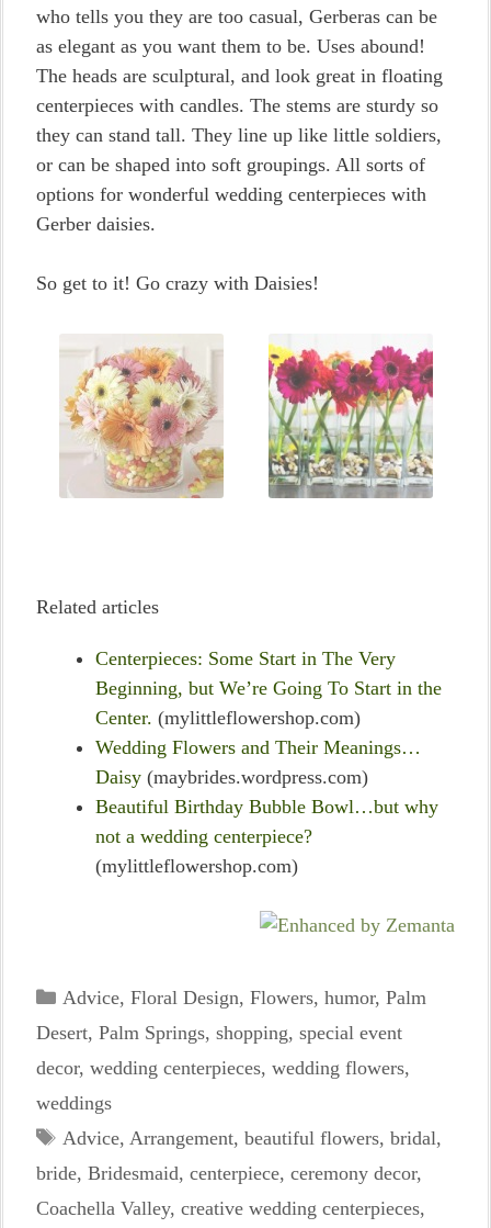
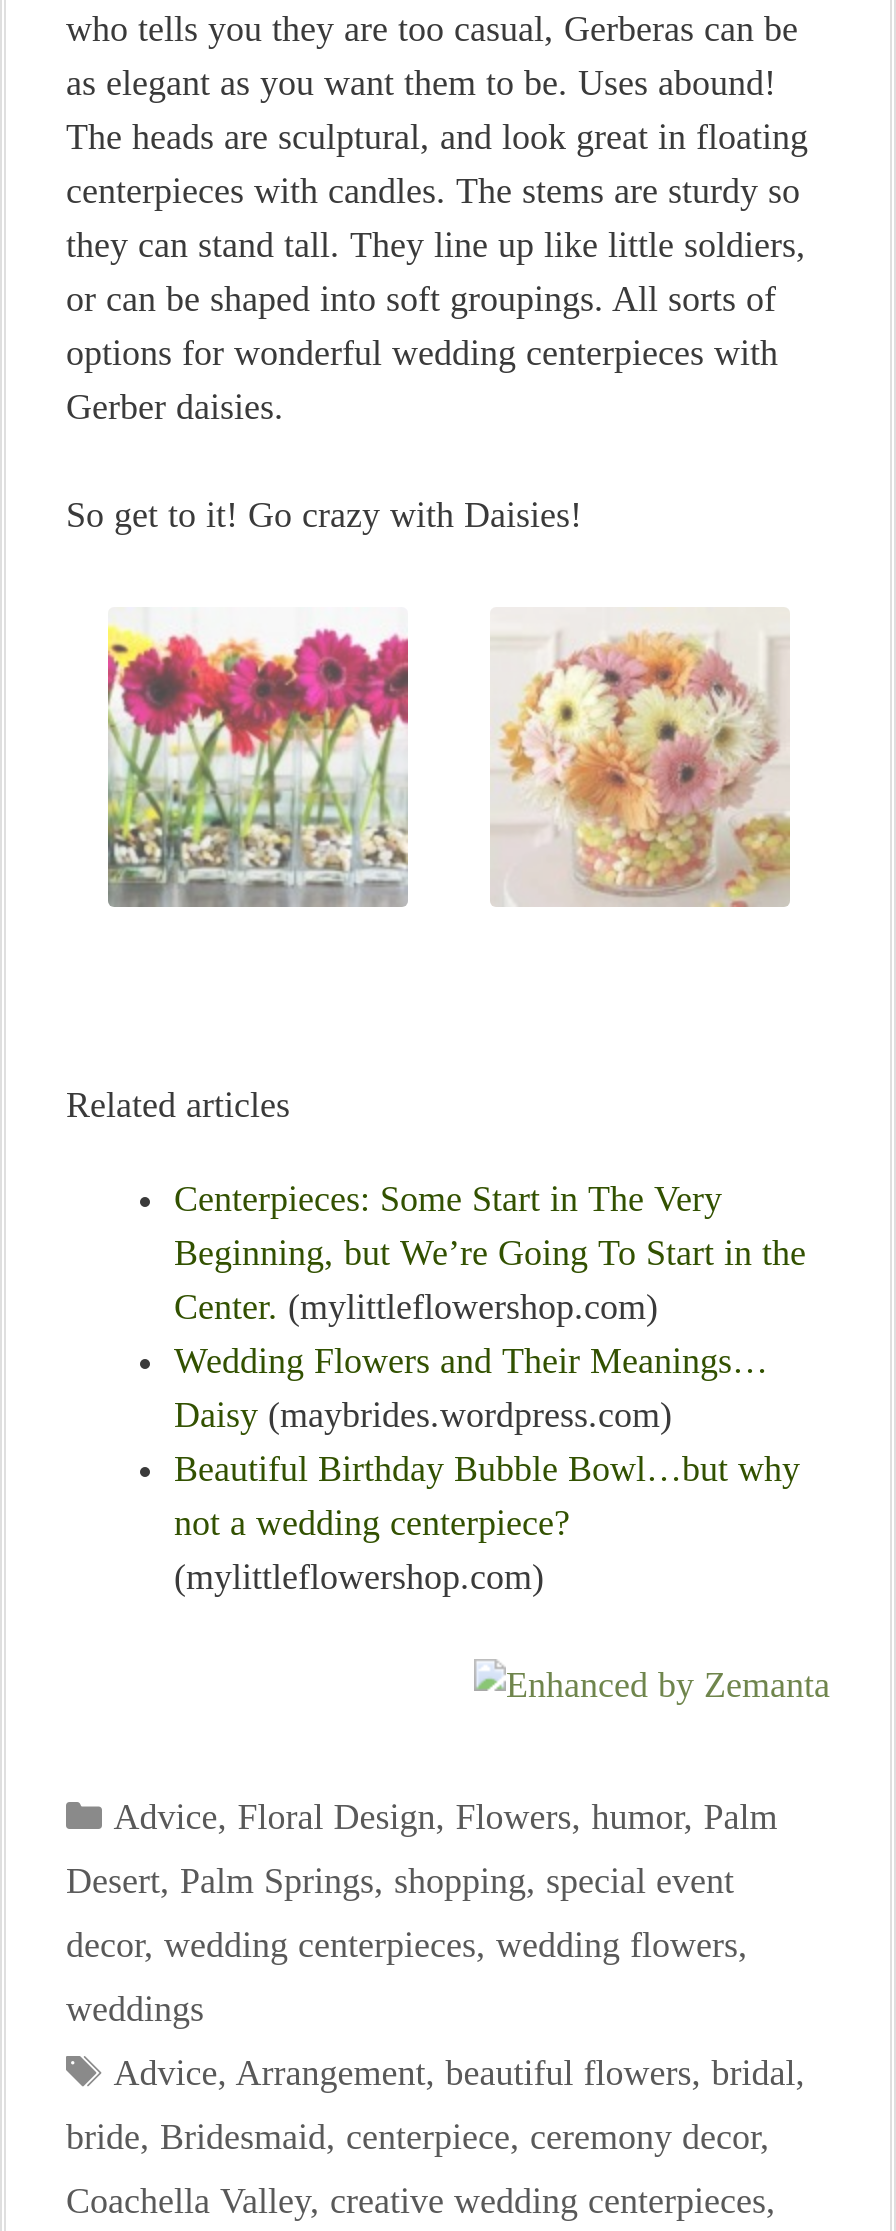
- [image]
+ [image]

- [image]
+ [image]
